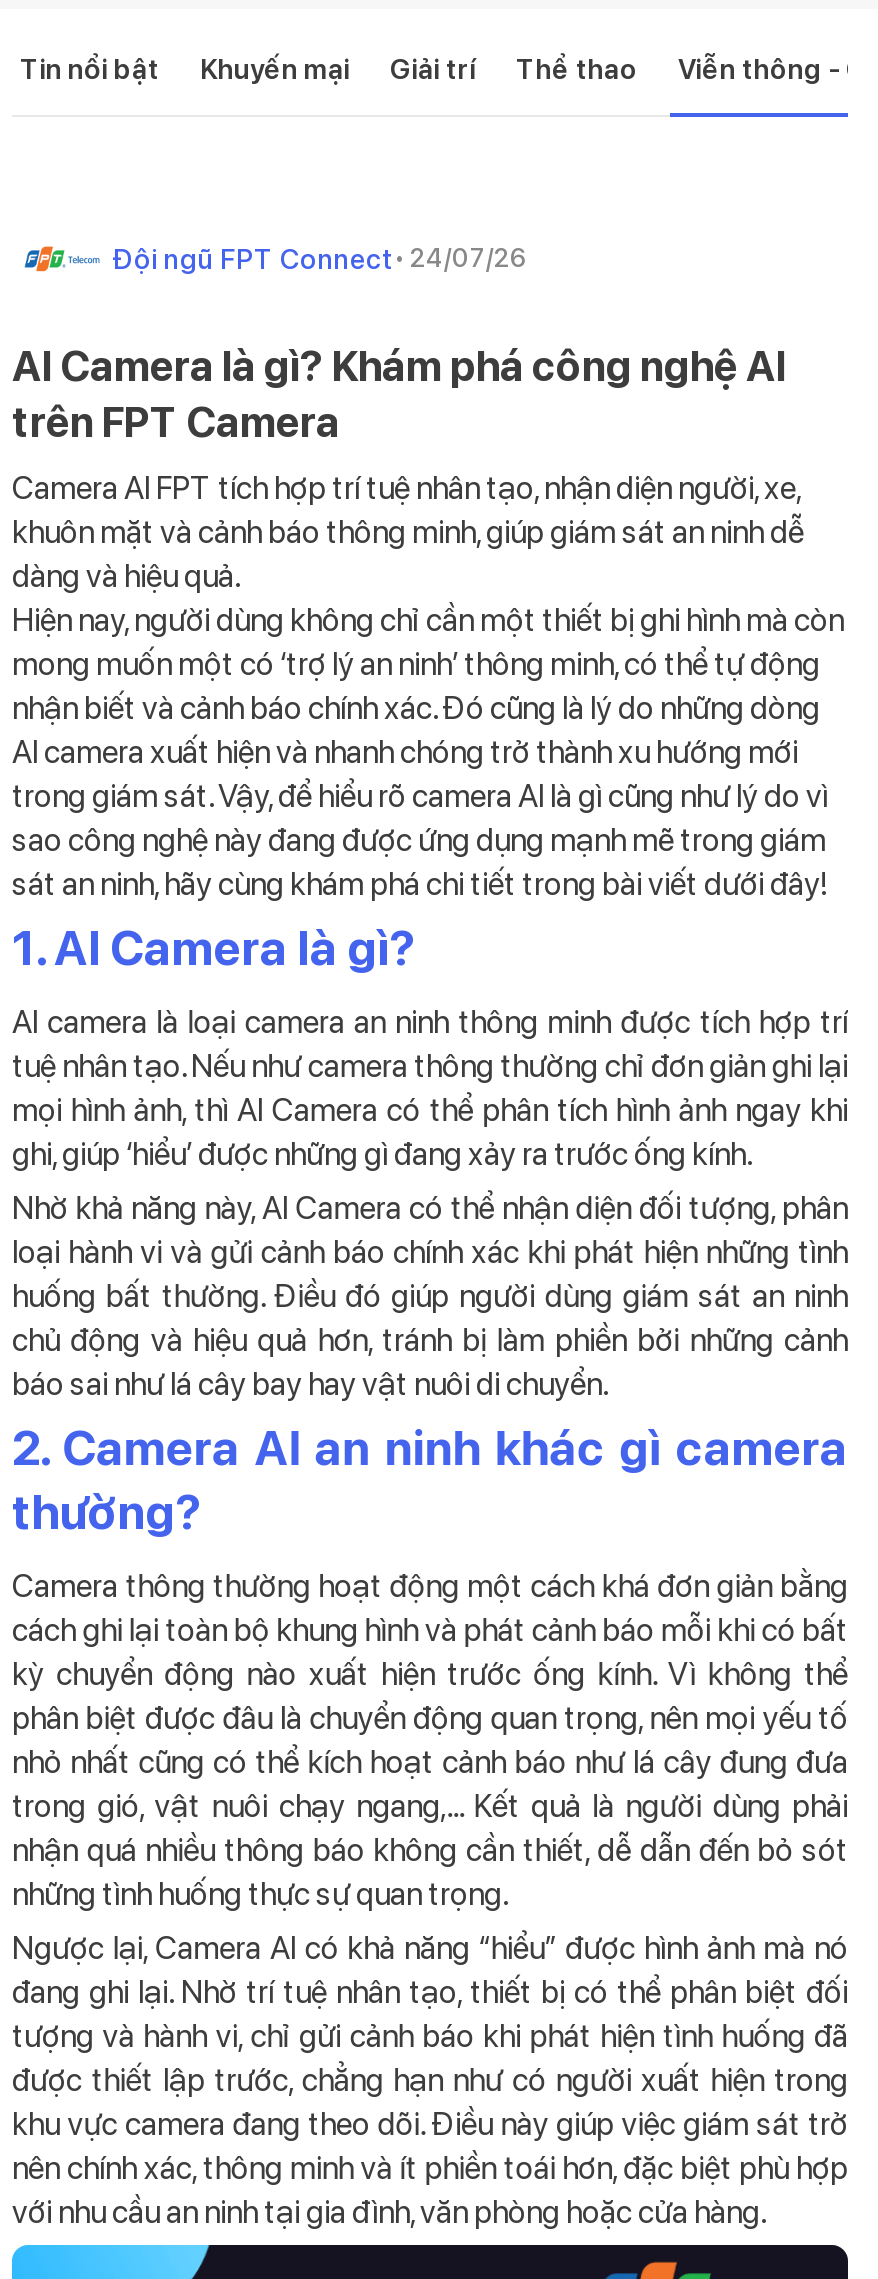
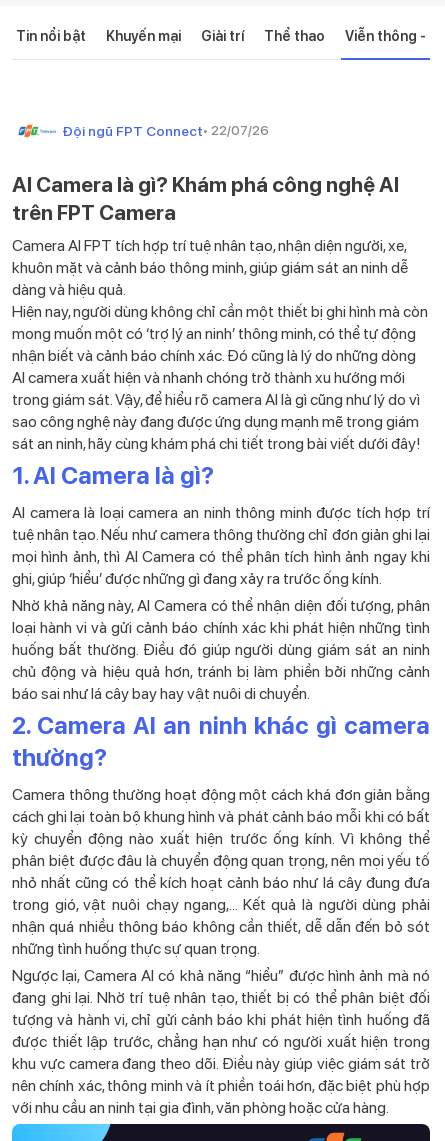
- Đội ngũ FPT Connect • 24/07/26
+ Đội ngũ FPT Connect • 22/07/26
